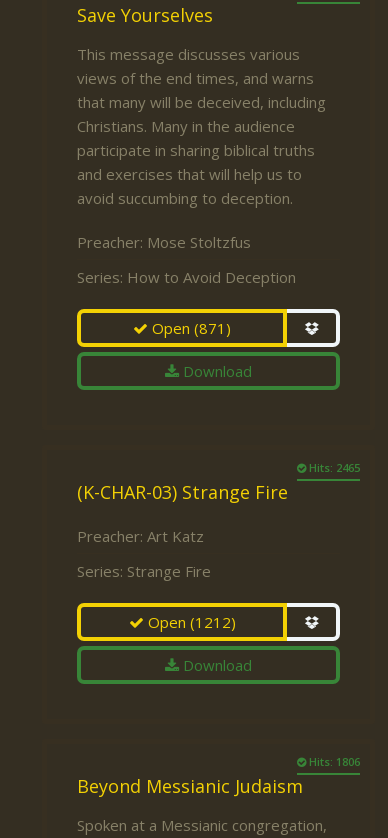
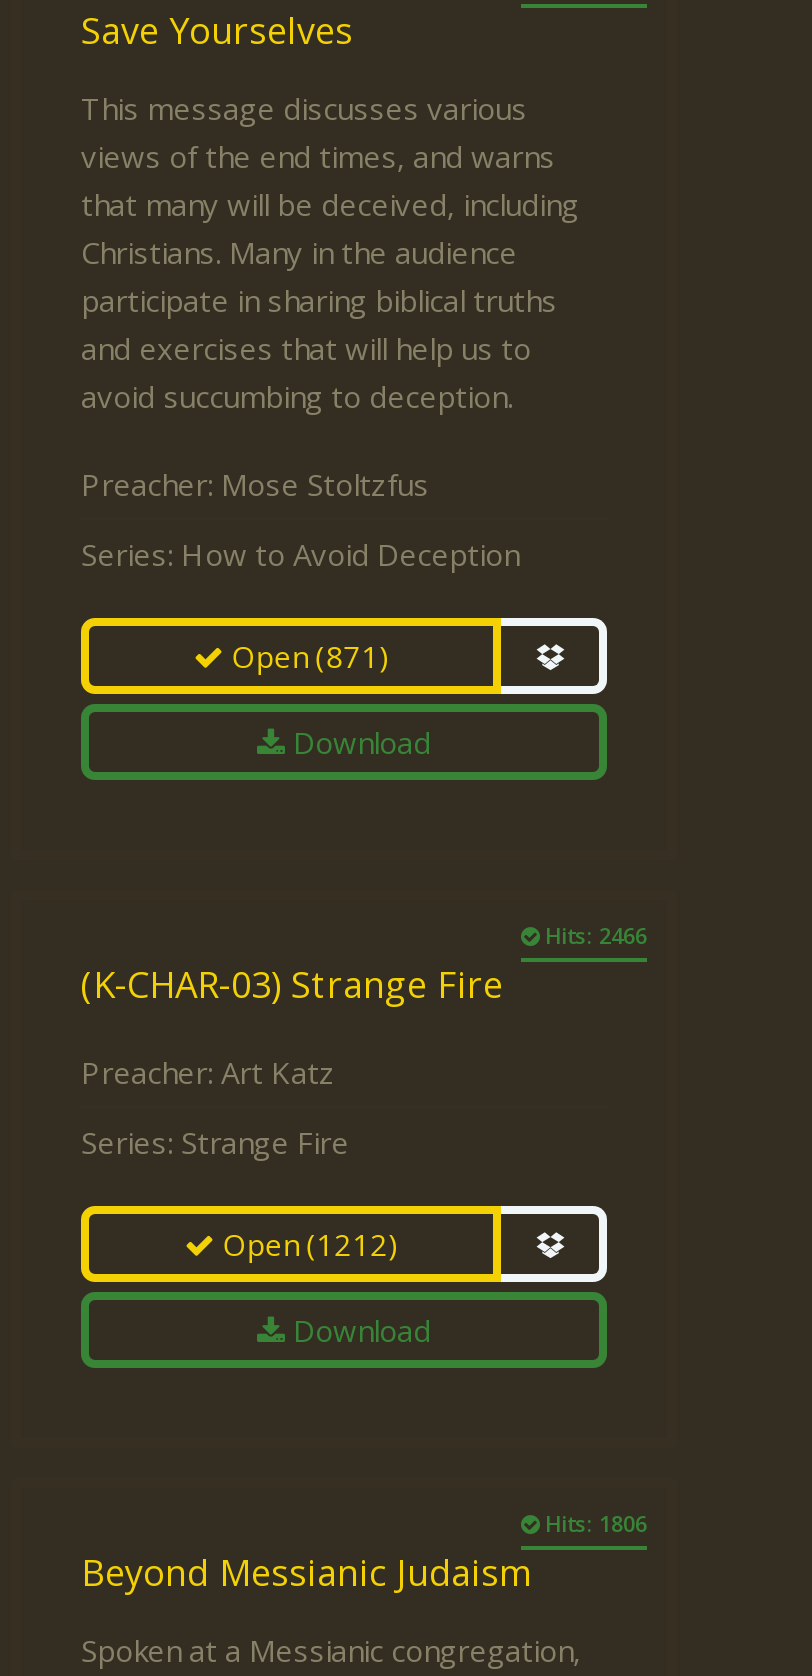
- Hits: 2465
+ Hits: 2466
